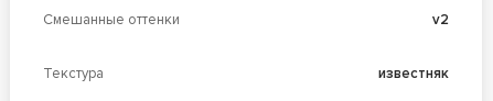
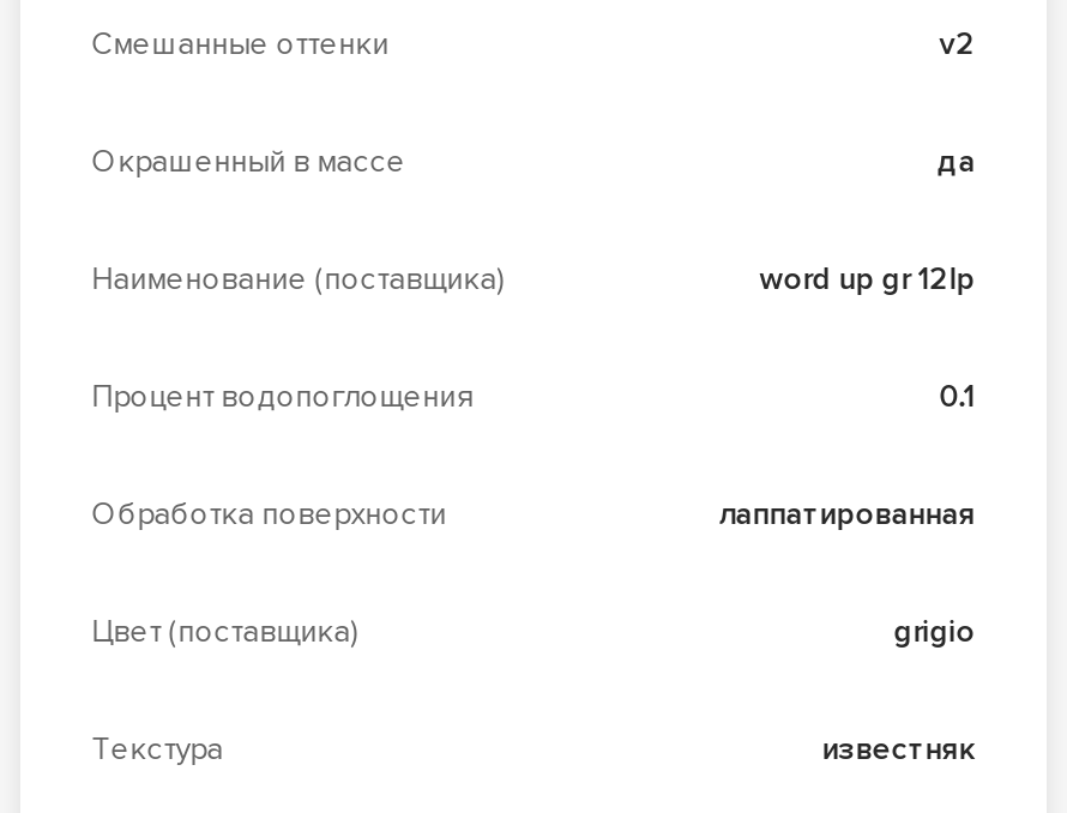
+ Окрашенный в массе
+ да
+ Наименование (поставщика)
+ word up gr 12lp
+ Процент водопоглощения
+ 0.1
+ Обработка поверхности
+ лаппатированная
+ Цвет (поставщика)
+ grigio
